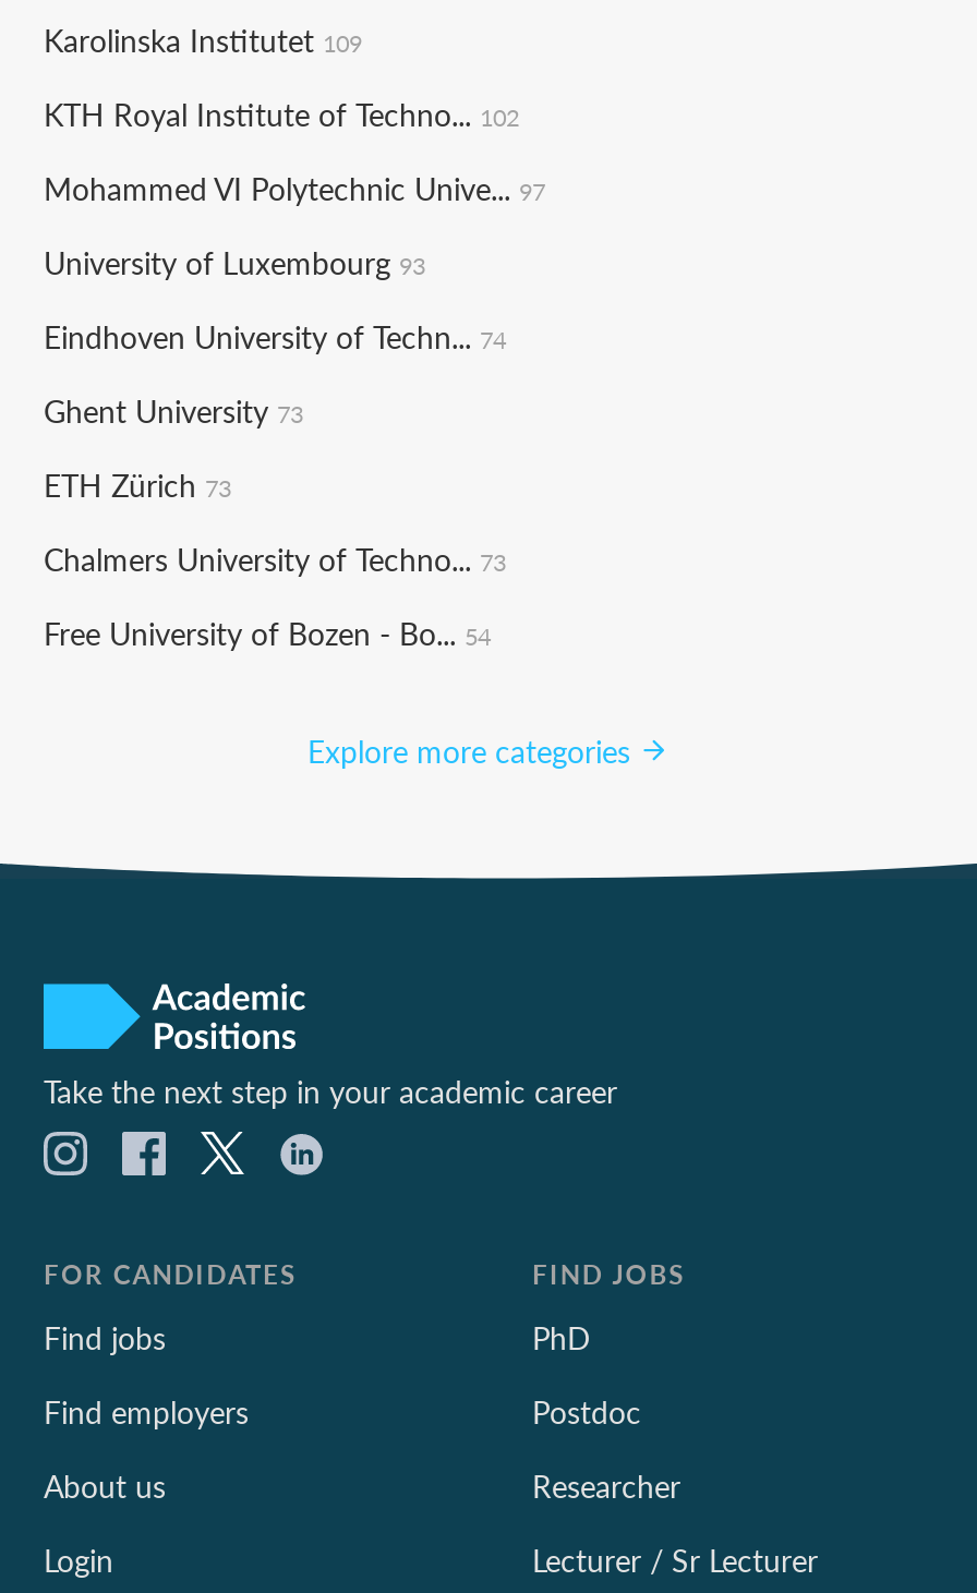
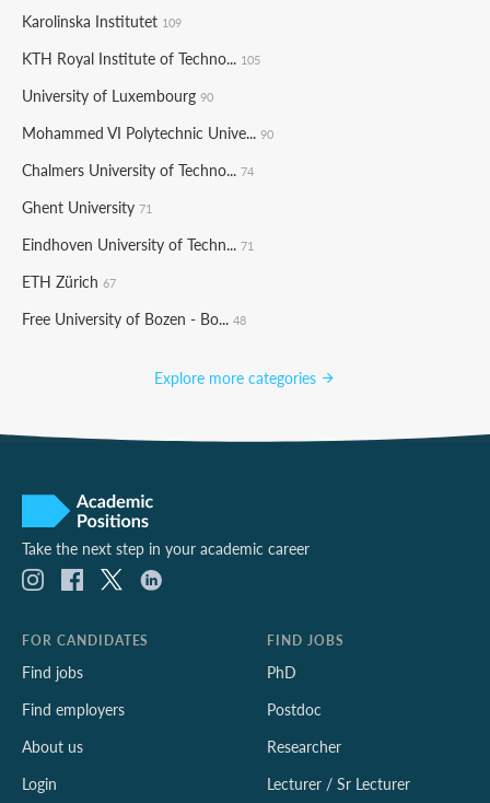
- KTH Royal Institute of Techno... 102
+ KTH Royal Institute of Techno... 105

- Mohammed VI Polytechnic Unive... 97
+ University of Luxembourg 90

- University of Luxembourg 93
+ Mohammed VI Polytechnic Unive... 90

- Eindhoven University of Techn... 74
+ Chalmers University of Techno... 74

- Ghent University 73
+ Ghent University 71

- ETH Zürich 73
+ Eindhoven University of Techn... 71

- Chalmers University of Techno... 73
+ ETH Zürich 67

- Free University of Bozen - Bo... 54
+ Free University of Bozen - Bo... 48
